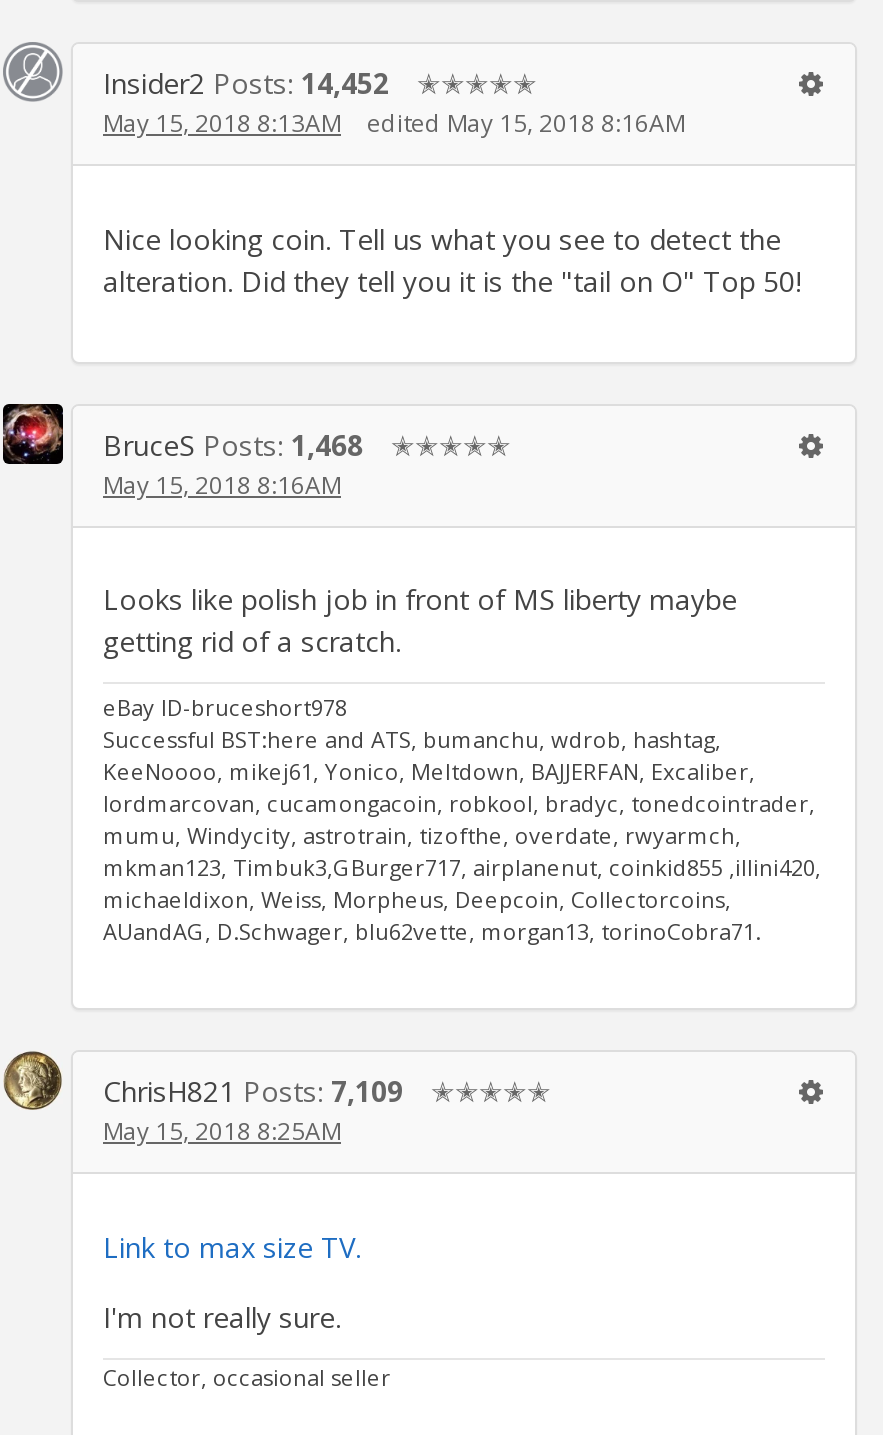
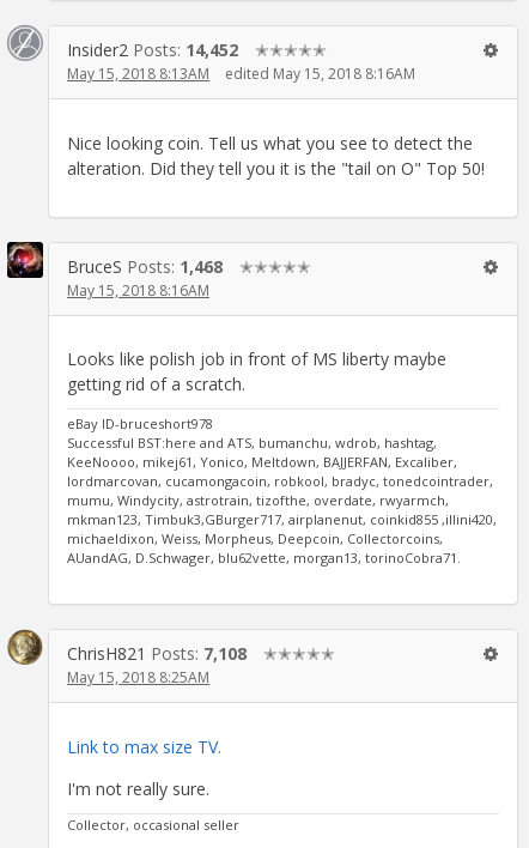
- ChrisH821 Posts: 7,109
+ ChrisH821 Posts: 7,108
